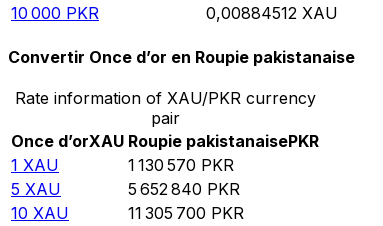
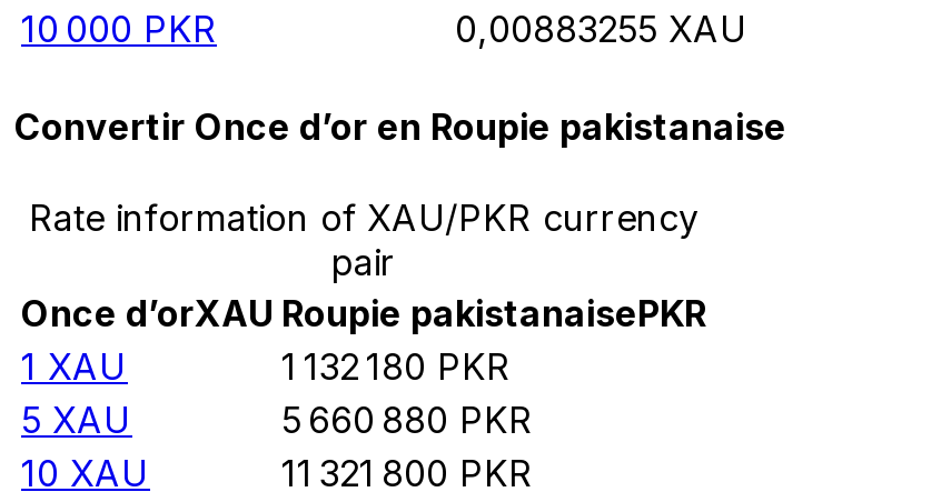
- 0,00884512 XAU
+ 0,00883255 XAU

- 1 130 570 PKR
+ 1 132 180 PKR

- 5 652 840 PKR
+ 5 660 880 PKR

- 11 305 700 PKR
+ 11 321 800 PKR
